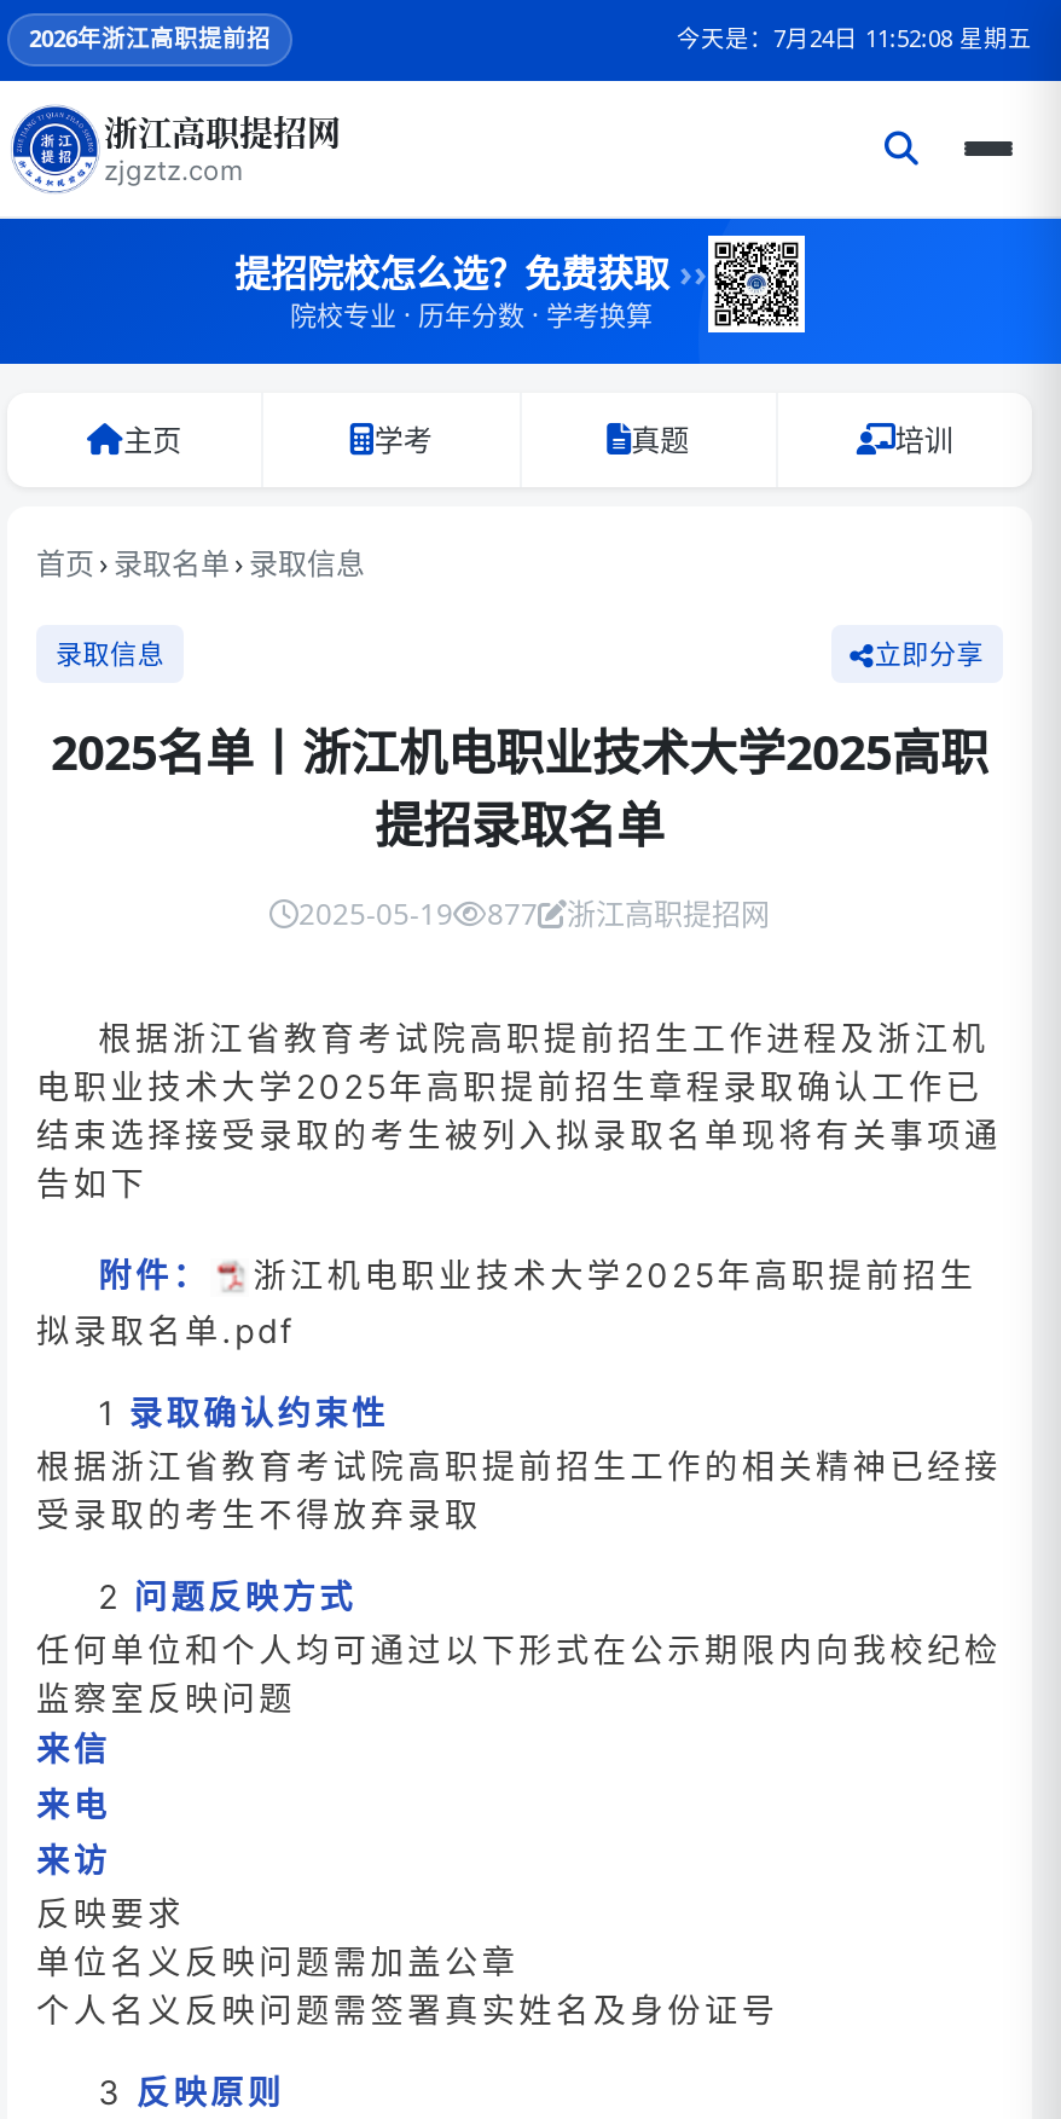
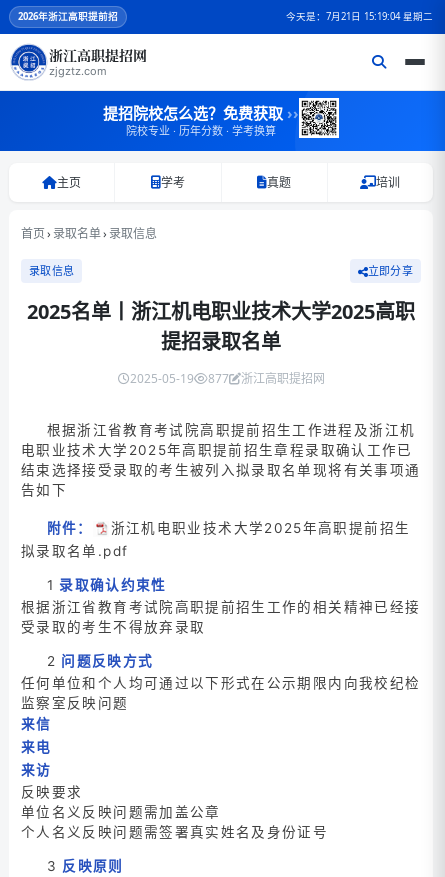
- 今天是：7月24日 11:52:08 星期五
+ 今天是：7月21日 15:19:04 星期二
